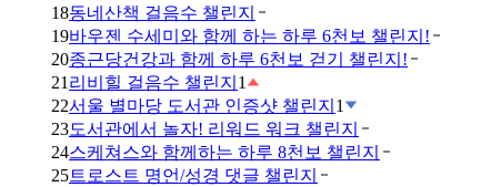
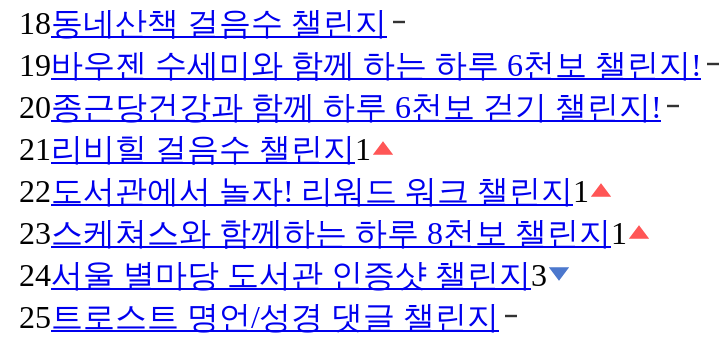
- 22서울 별마당 도서관 인증샷 챌린지 1
- 23 도서관에서 놀자! 리워드 워크 챌린지
- 24스케쳐스와 함께하는 하루 8천보 챌린지
+ 22 도서관에서 놀자! 리워드 워크 챌린지 1
+ 23스케쳐스와 함께하는 하루 8천보 챌린지 1
+ 24서울 별마당 도서관 인증샷 챌린지 3
